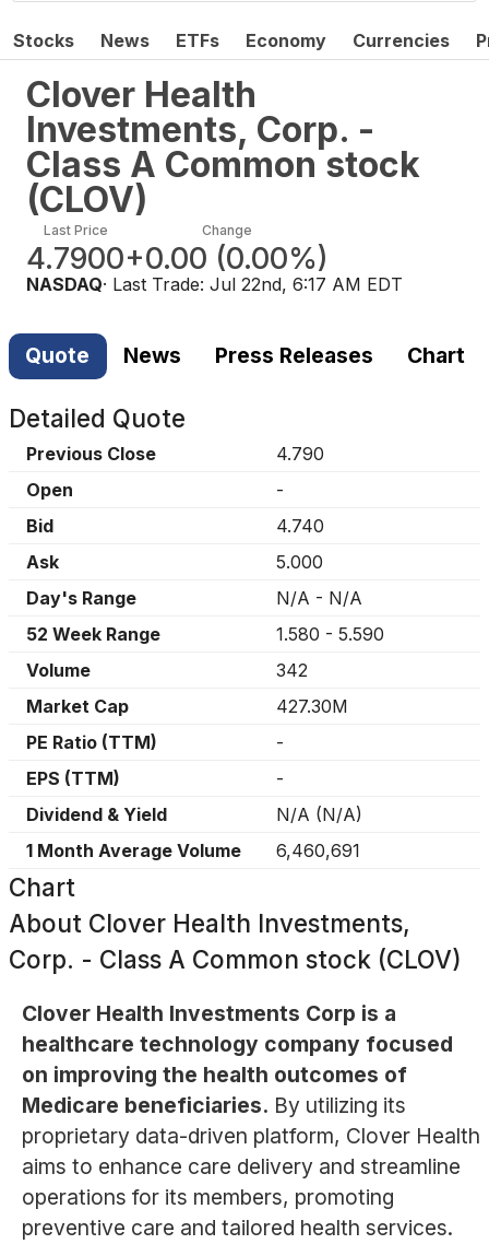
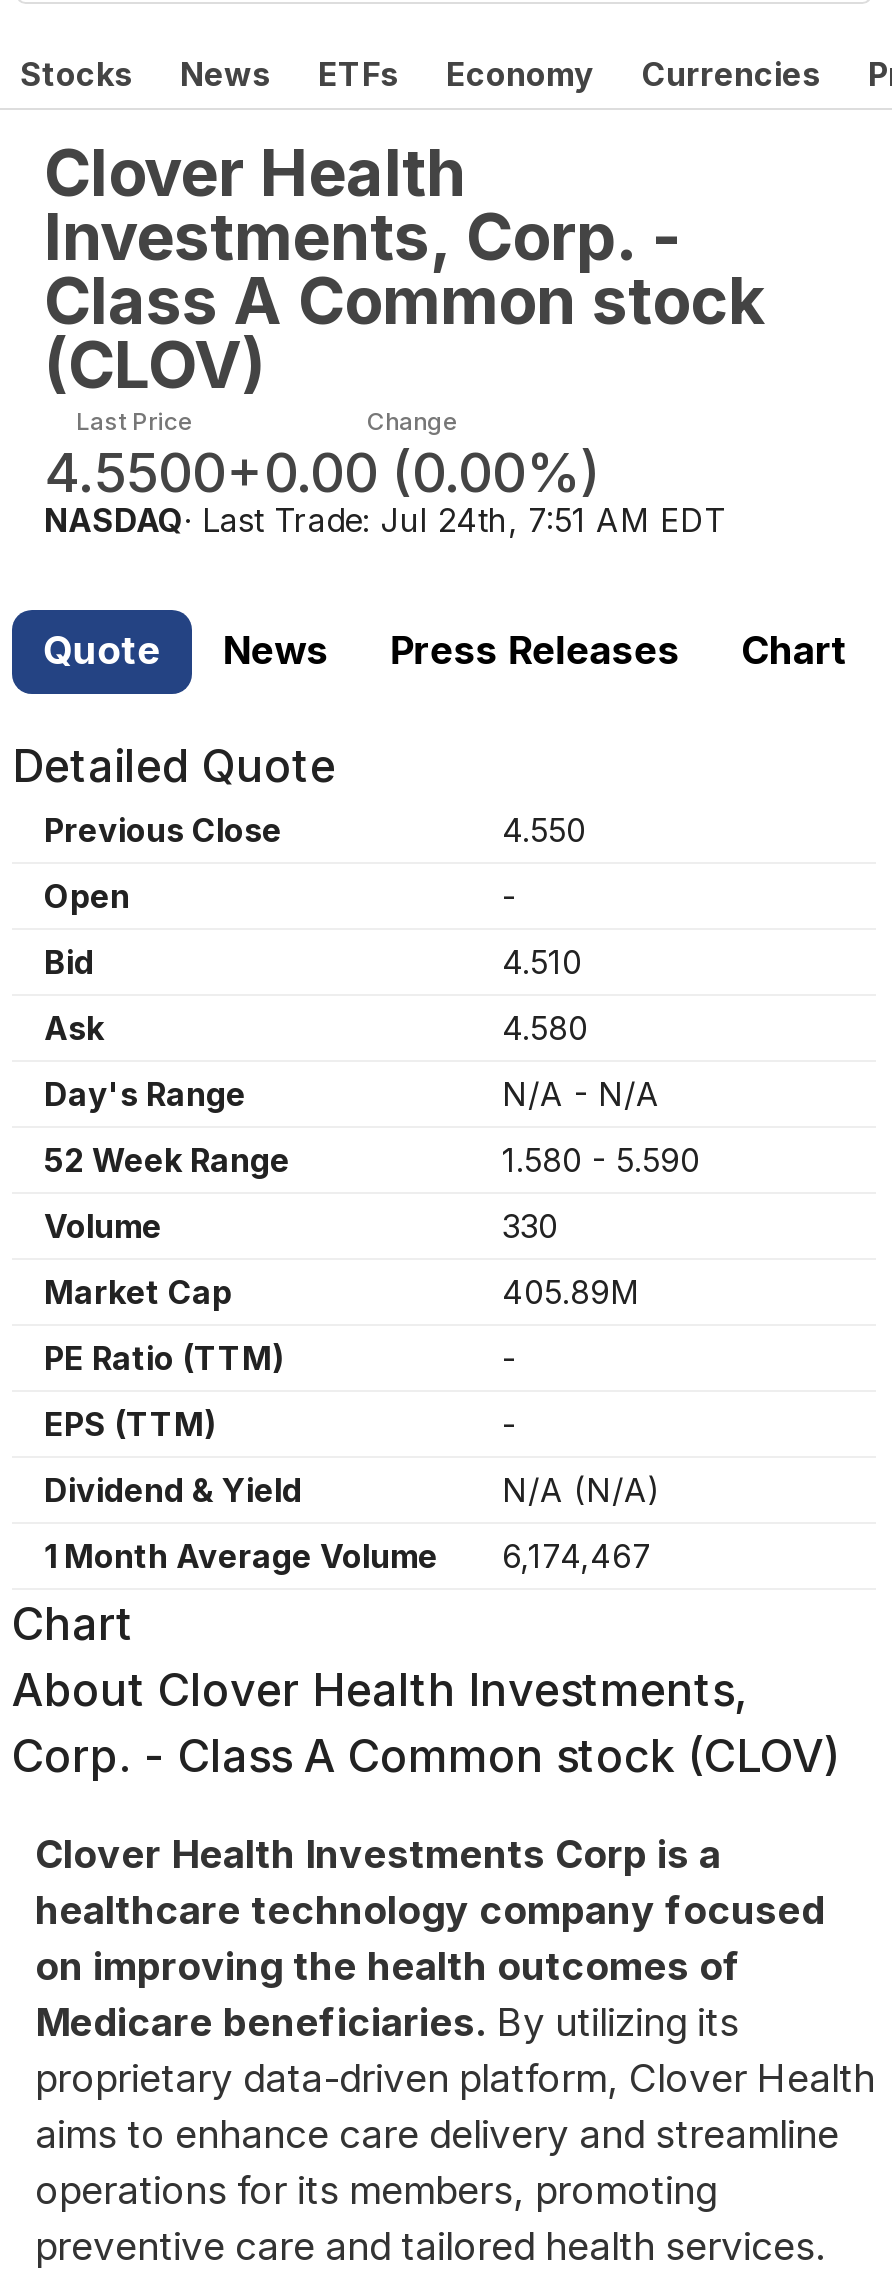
- 4.7900 +0.00 (0.00%)
+ 4.5500 +0.00 (0.00%)

- NASDAQ · Last Trade: Jul 22nd, 6:17 AM EDT
+ NASDAQ · Last Trade: Jul 24th, 7:51 AM EDT

- 4.790
+ 4.550

- 4.740
+ 4.510

- 5.000
+ 4.580

- 342
+ 330

- 427.30M
+ 405.89M

- 1 Month Average Volume 6,460,691
+ 1 Month Average Volume 6,174,467
